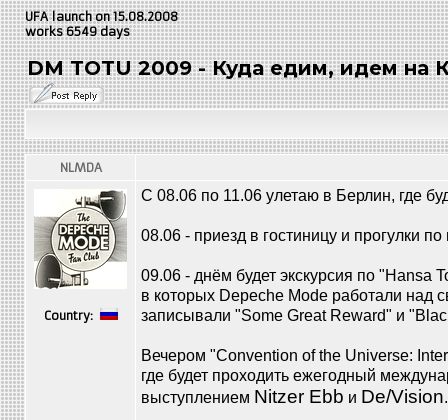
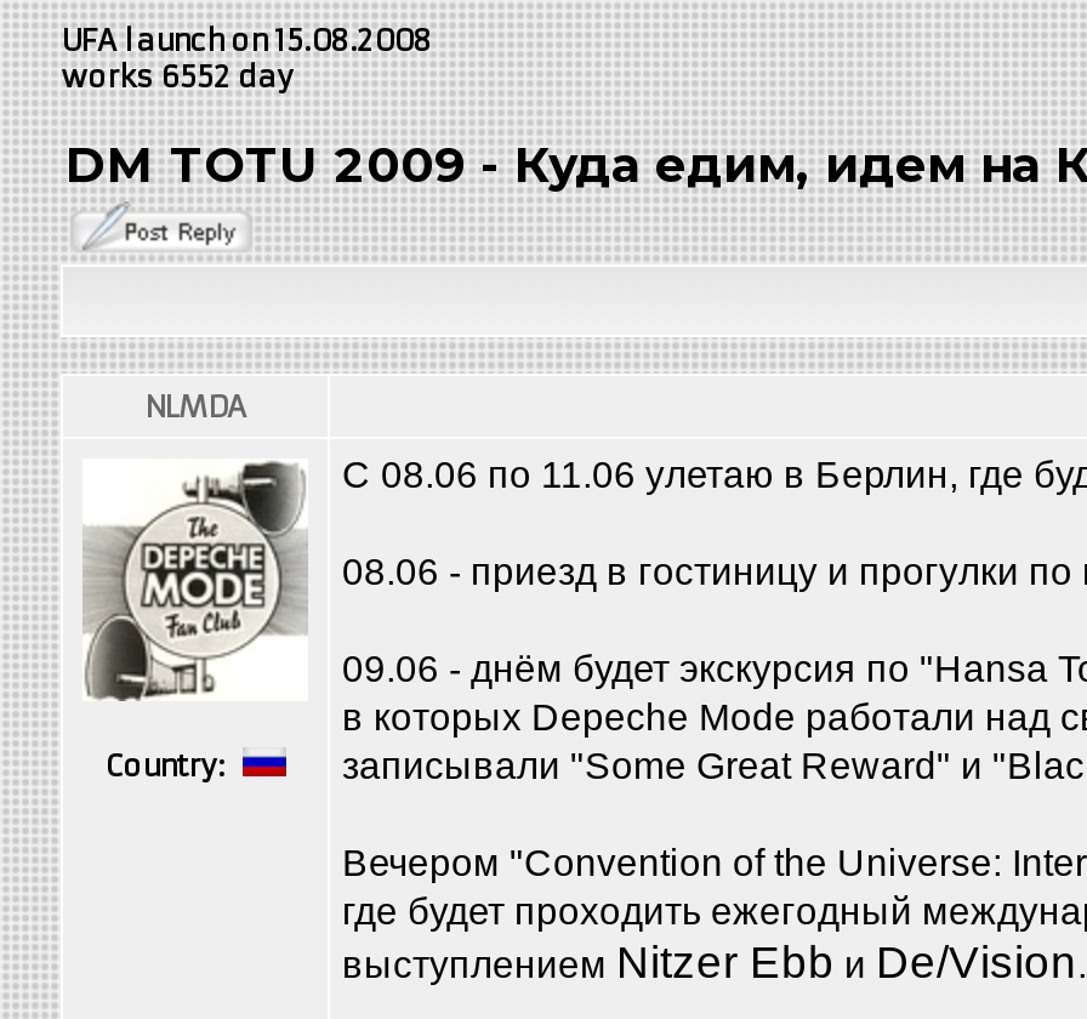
- works 6549 days
+ works 6552 day
